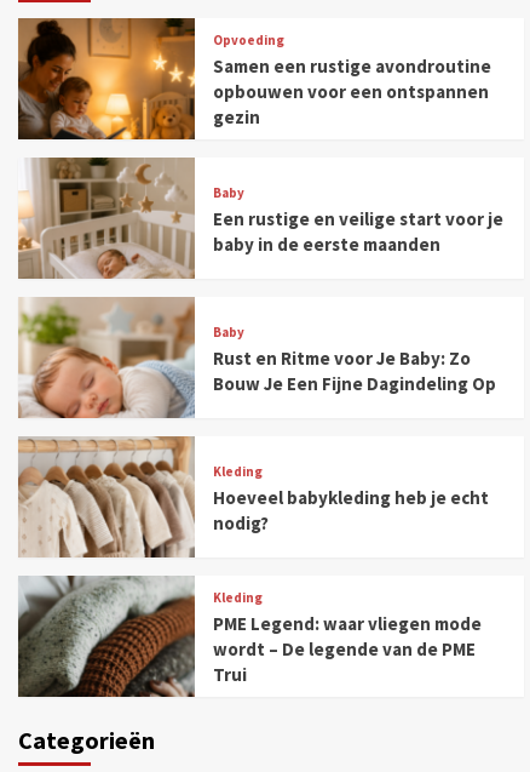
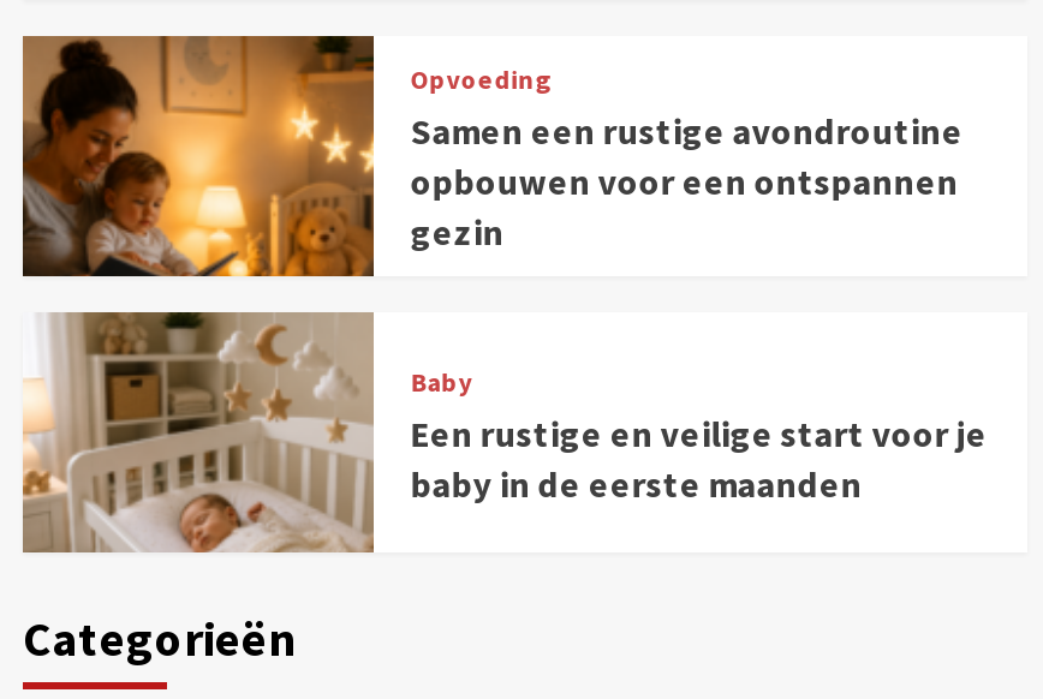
- [image]
- Baby
- Rust en Ritme voor Je Baby: Zo
- Bouw Je Een Fijne Dagindeling Op

- [image]
- Kleding
- Hoeveel babykleding heb je echt
- nodig?
- Kleding
- PME Legend: waar vliegen mode
- wordt – De legende van de PME
- Trui

- [image]
